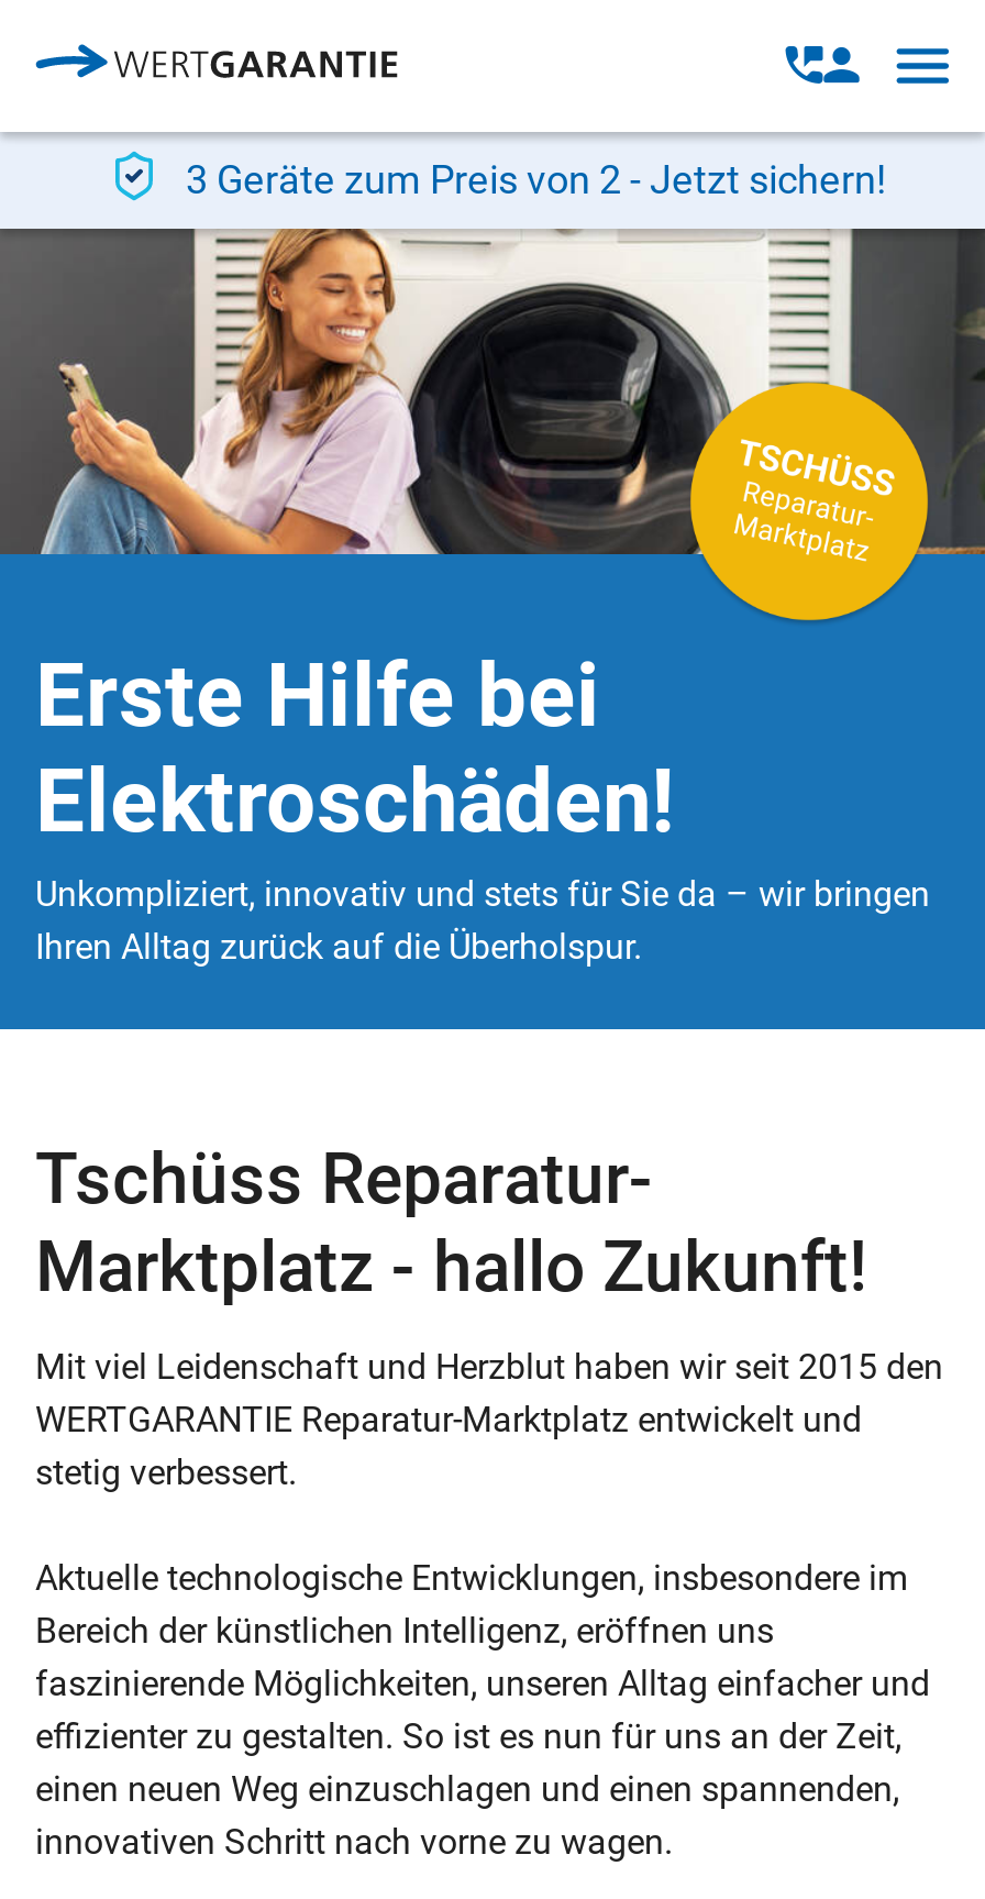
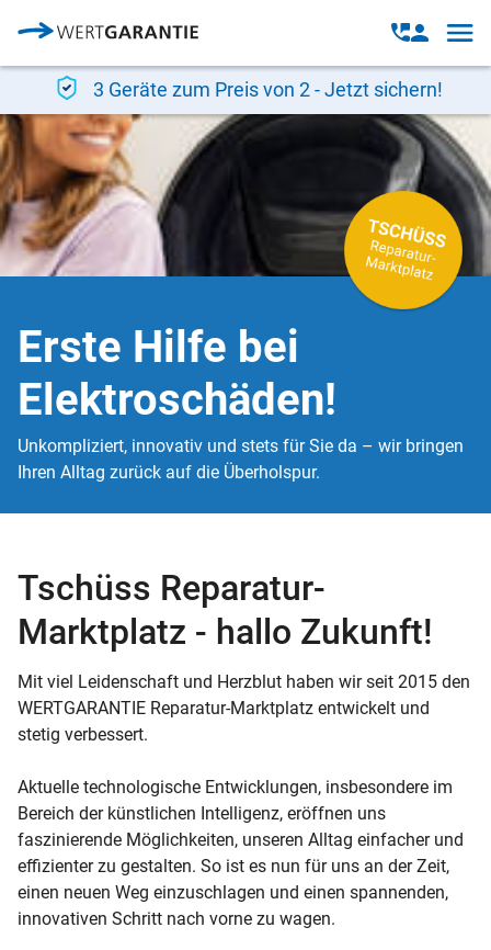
- [image]
+ [image]
